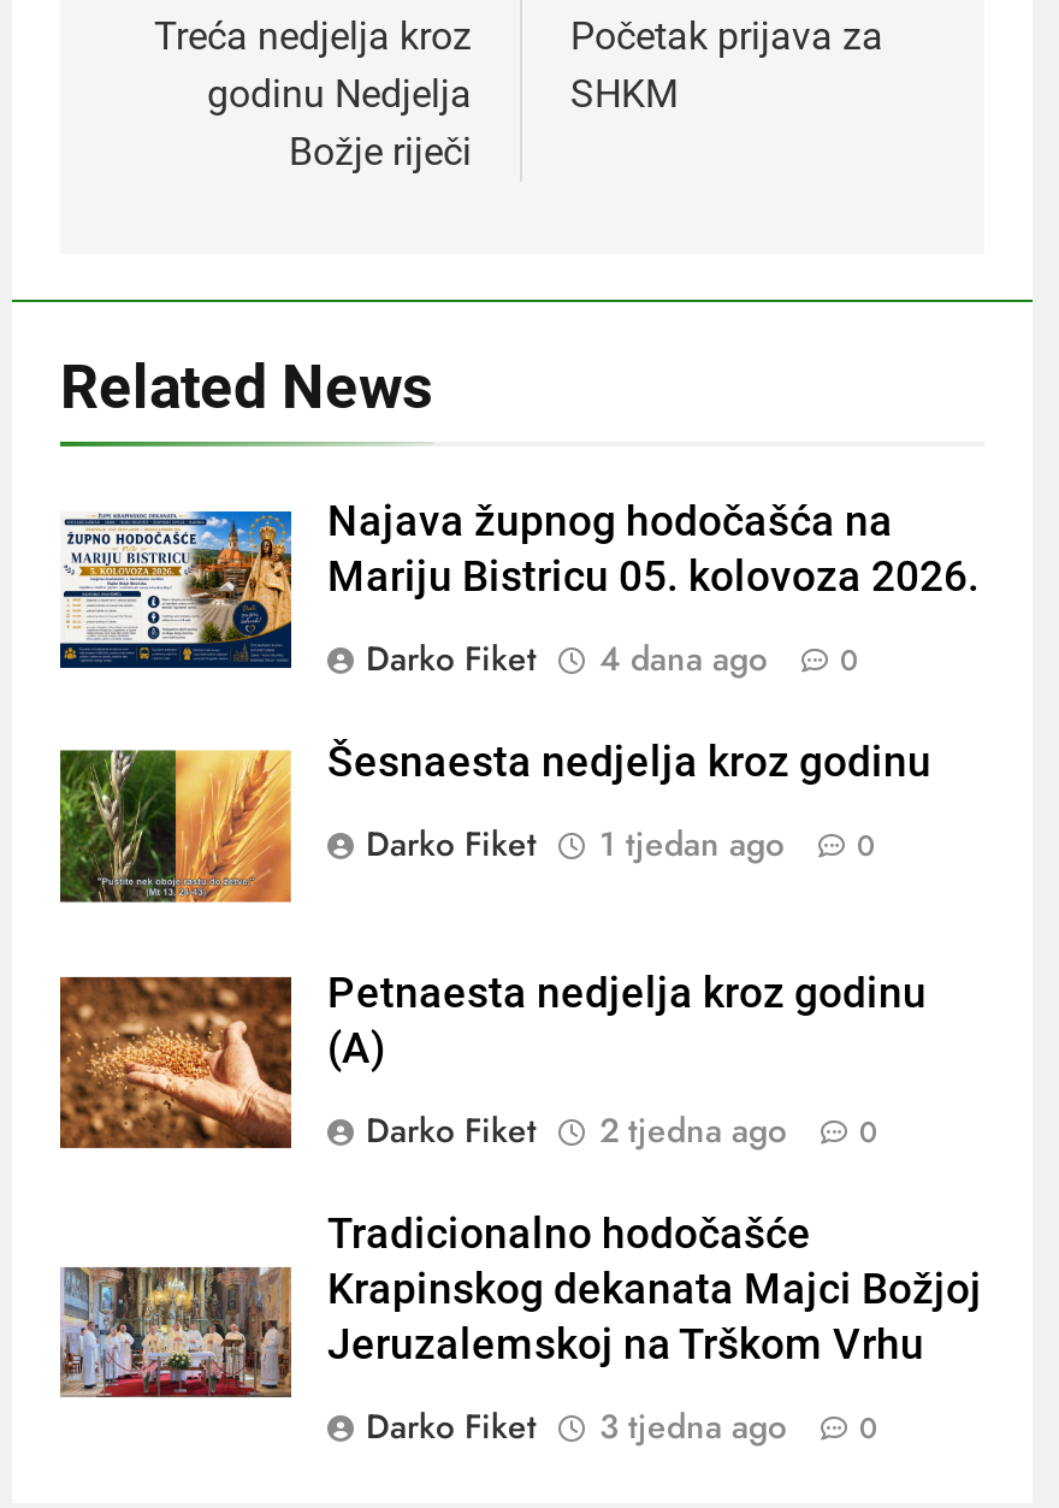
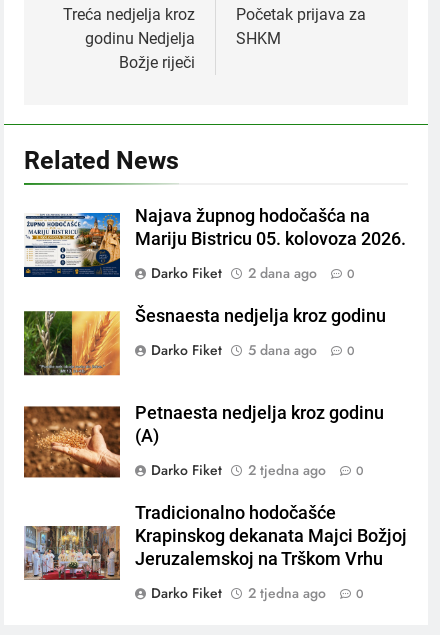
- Darko Fiket 4 dana ago 0
+ Darko Fiket 2 dana ago 0

- Darko Fiket 1 tjedan ago 0
+ Darko Fiket 5 dana ago 0

- Darko Fiket 3 tjedna ago 0
+ Darko Fiket 2 tjedna ago 0
